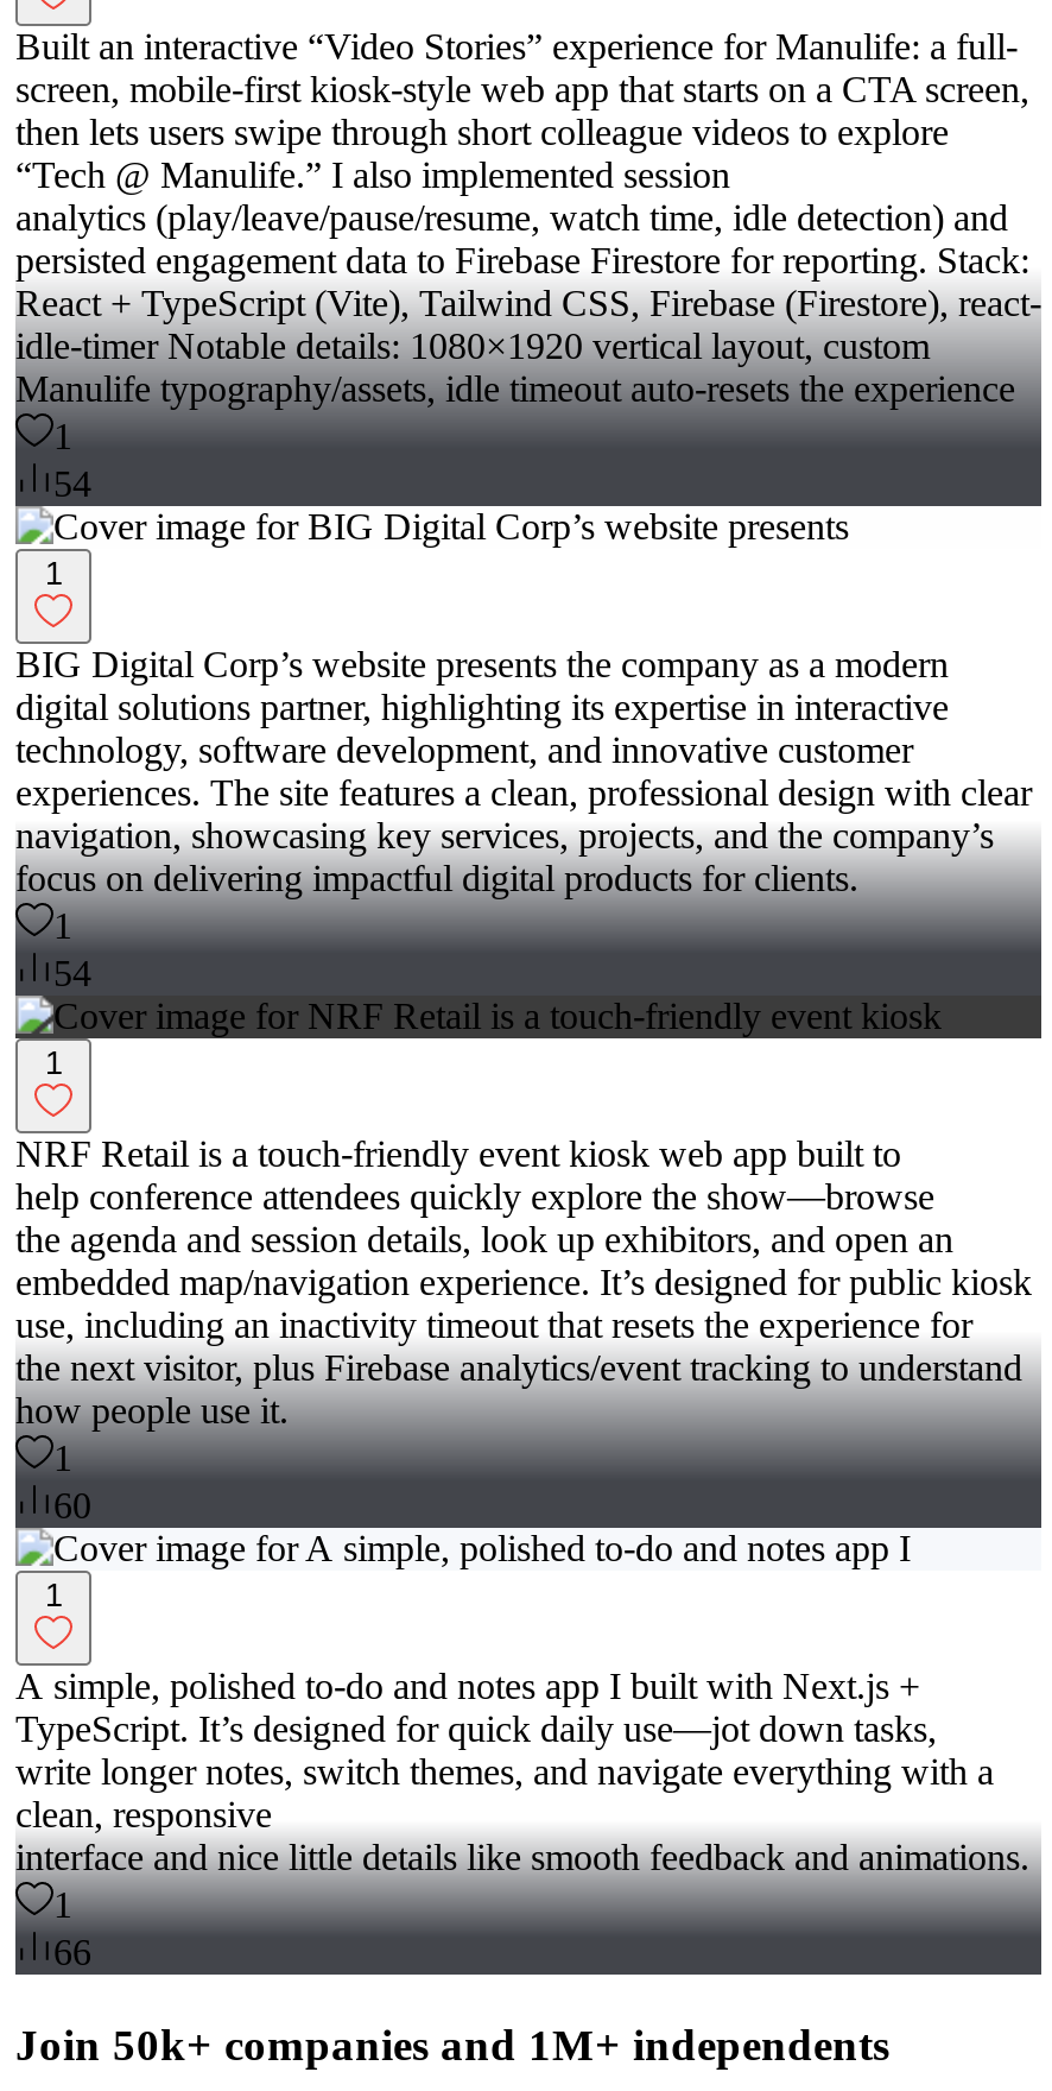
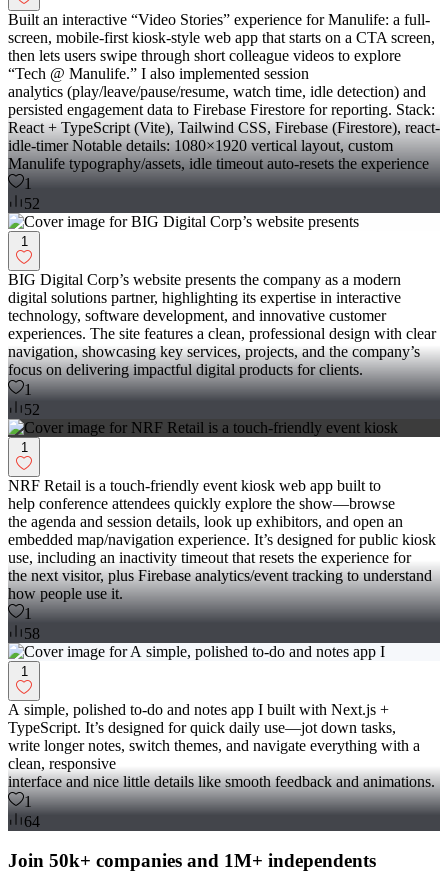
- 54
+ 52

- 54
+ 52

- 60
+ 58

- 66
+ 64
